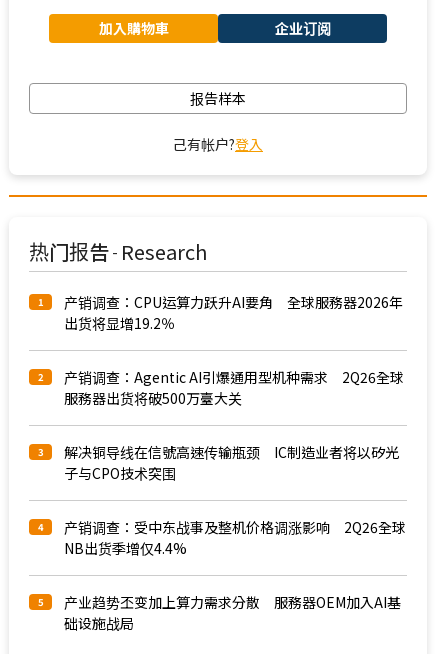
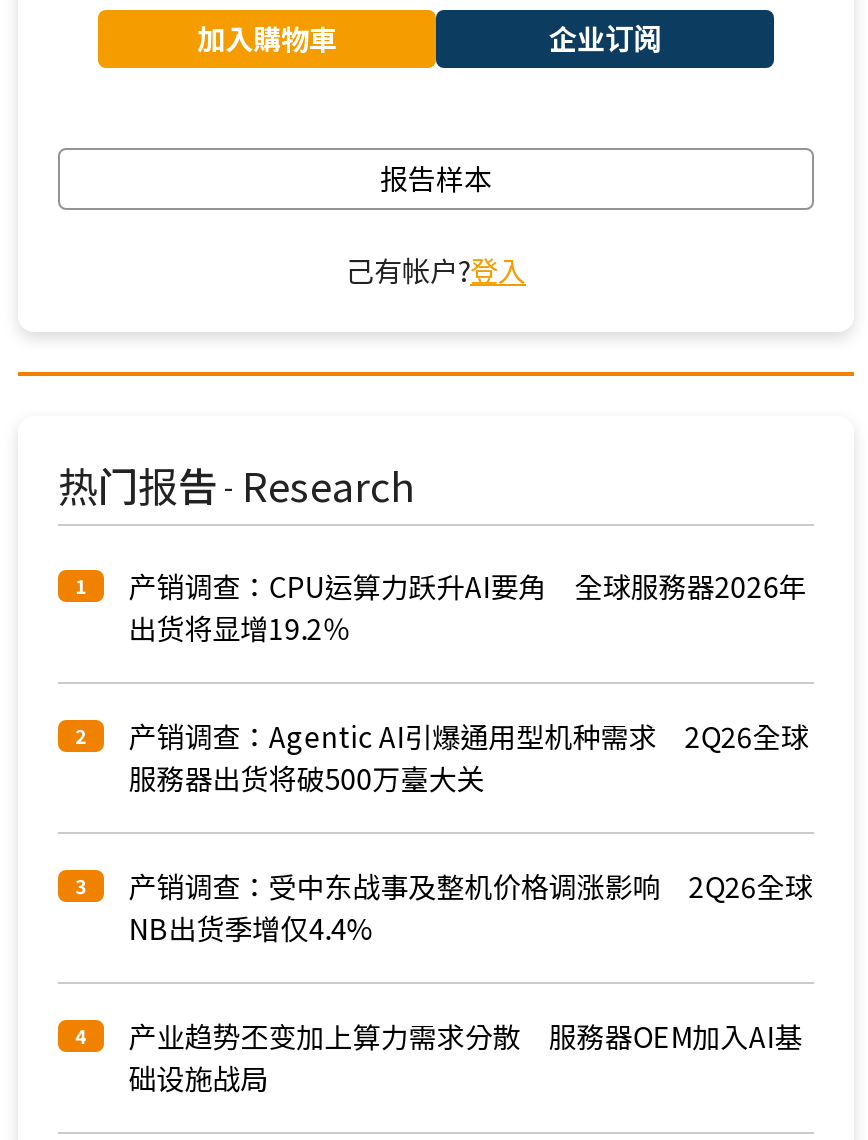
- 解决铜导线在信號高速传输瓶颈 IC制造业者将以矽光
- 子与CPO技术突围
- 4

- 5 产业趋势丕变加上算力需求分散 服務器OEM加入AI基
+ 4 产业趋势丕变加上算力需求分散 服務器OEM加入AI基
